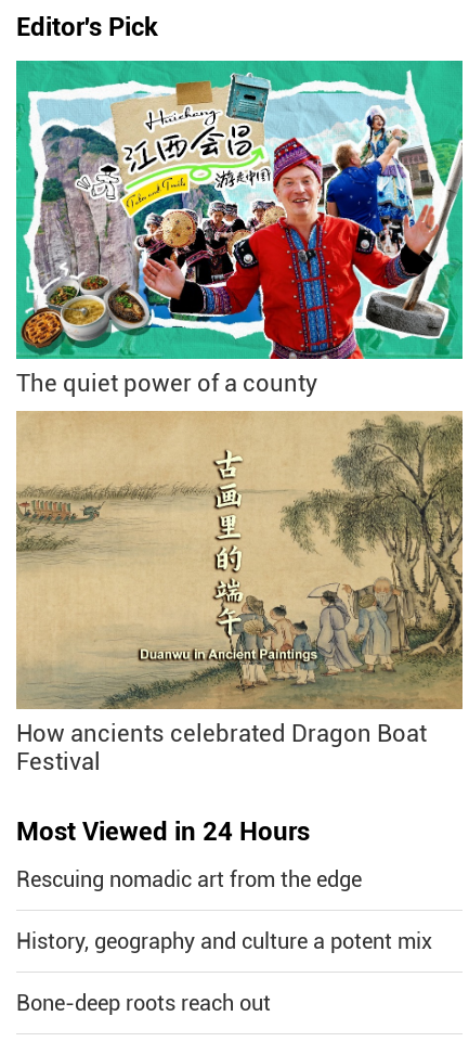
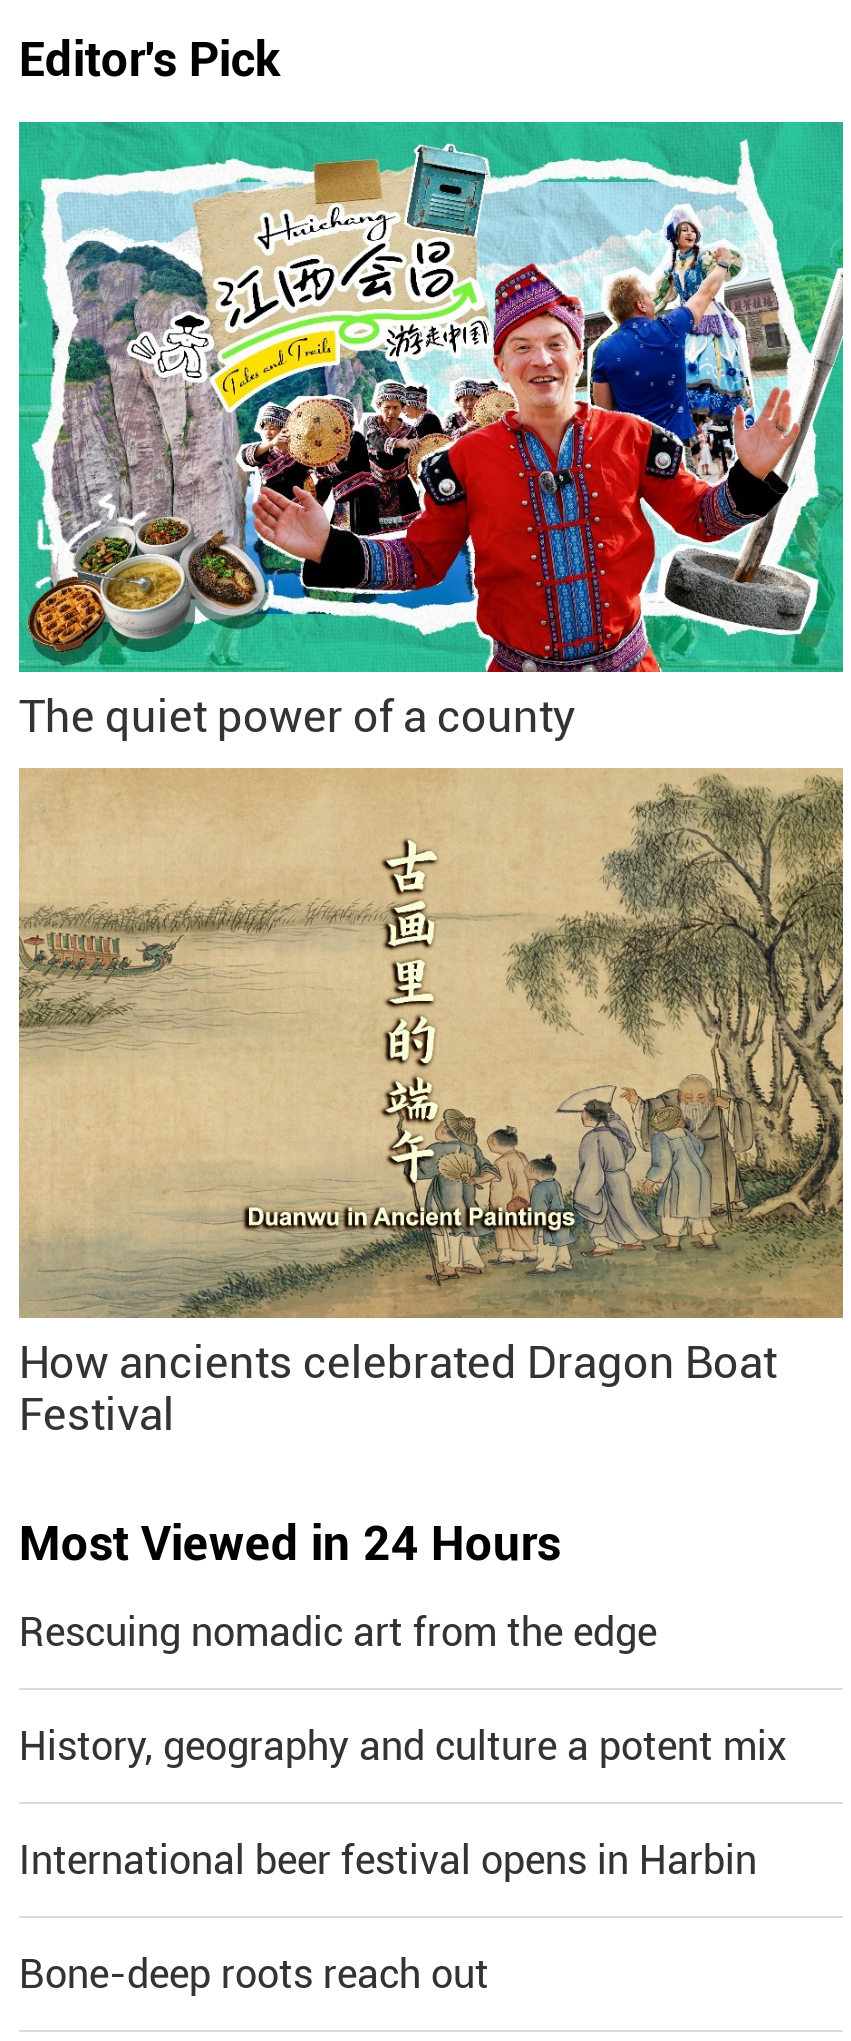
+ International beer festival opens in Harbin
